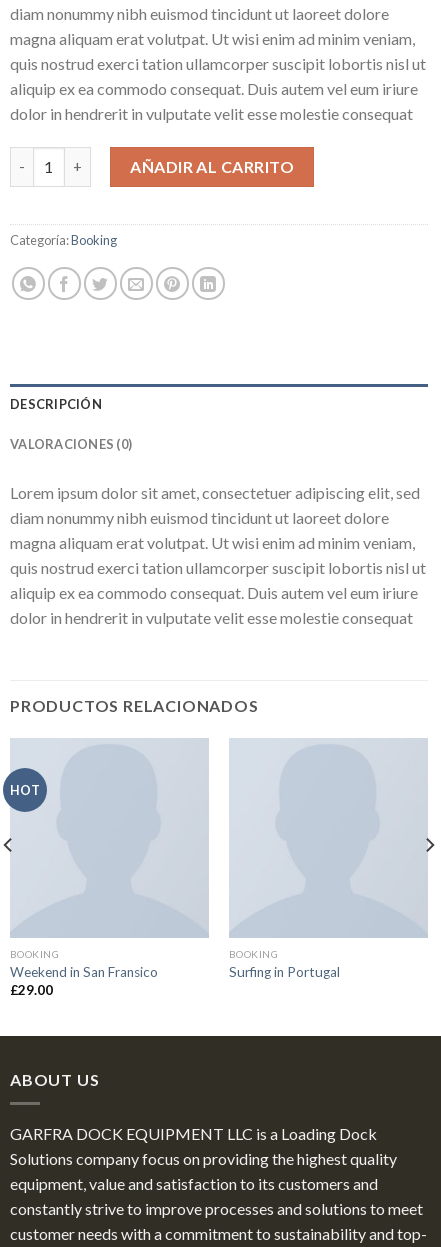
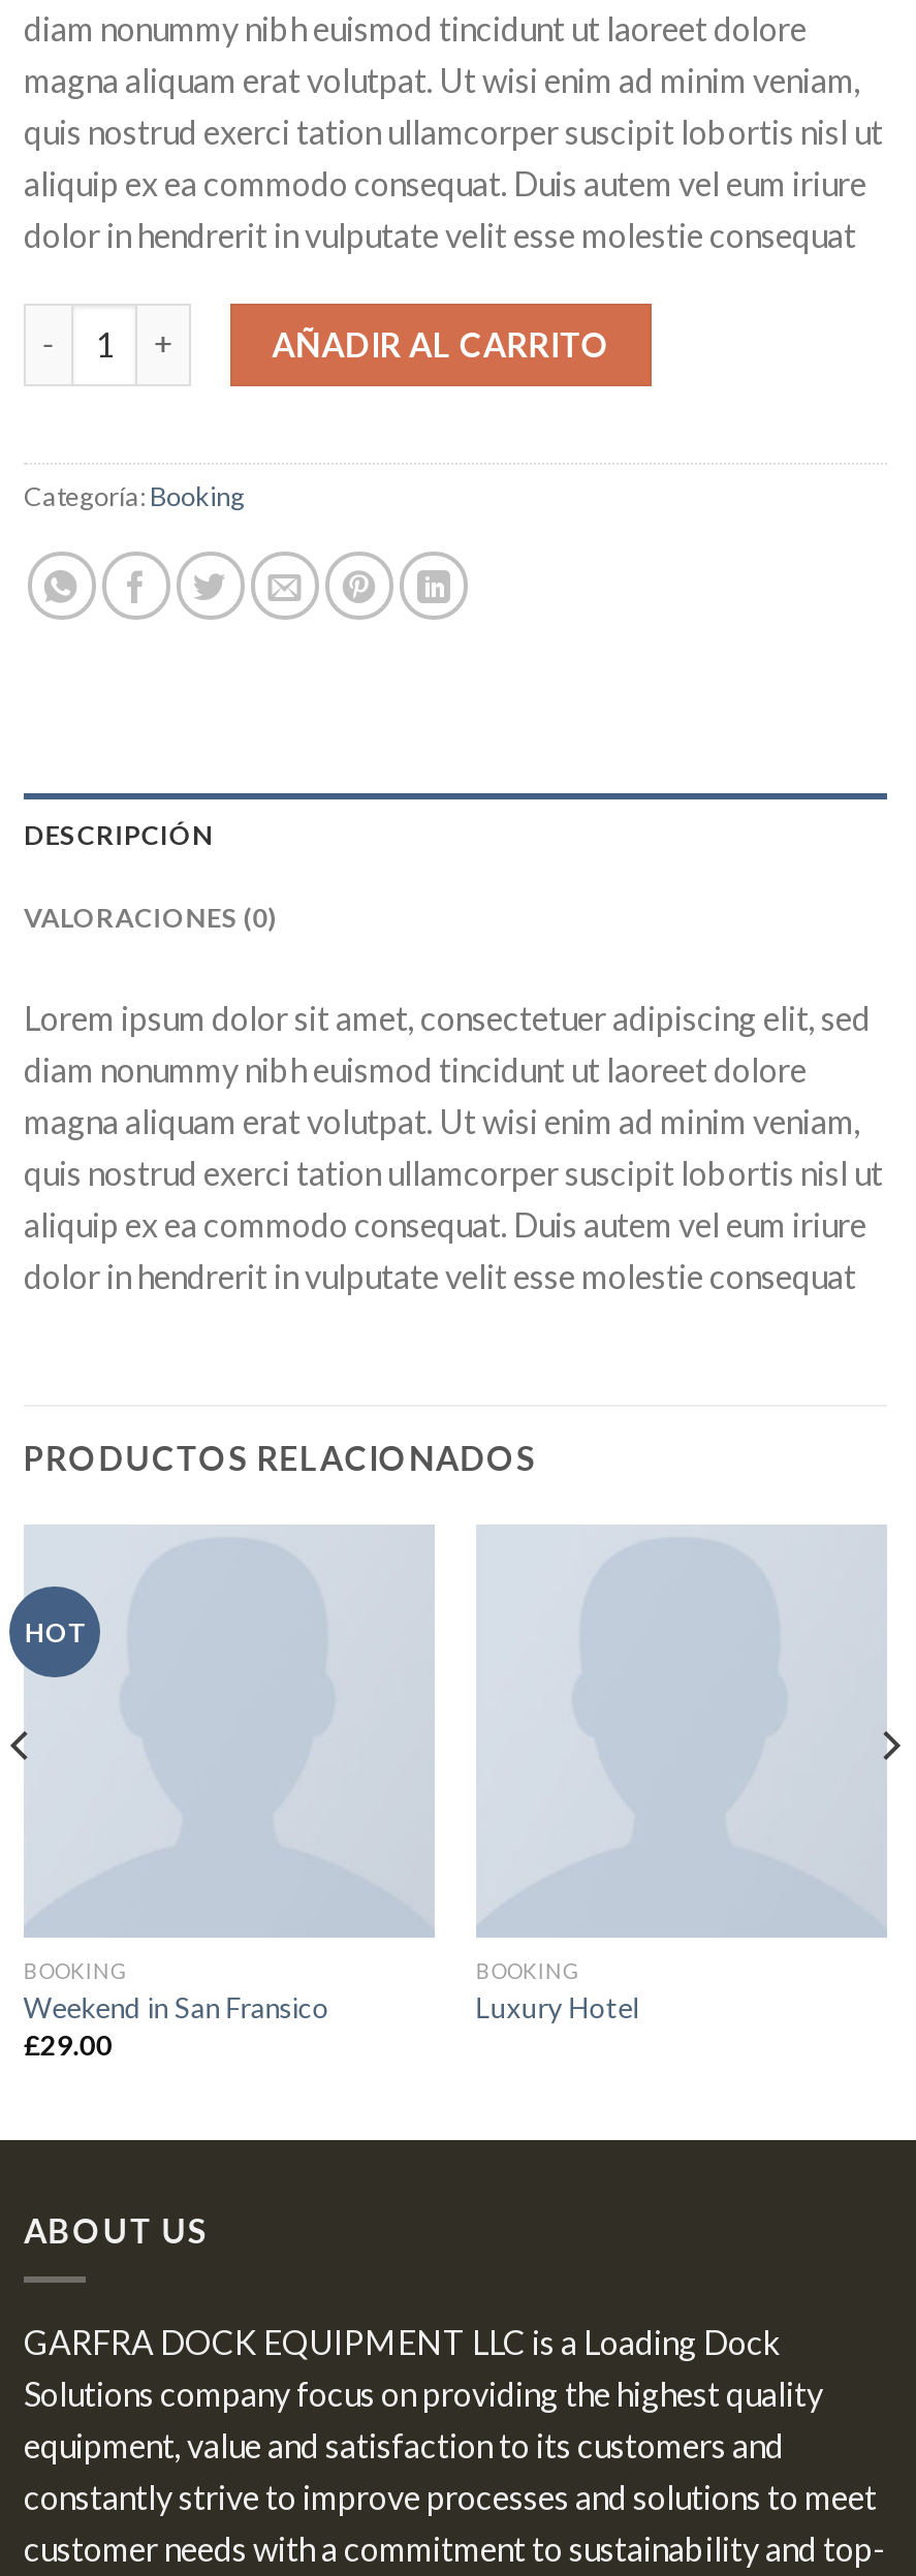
- Surfing in Portugal
+ Luxury Hotel
